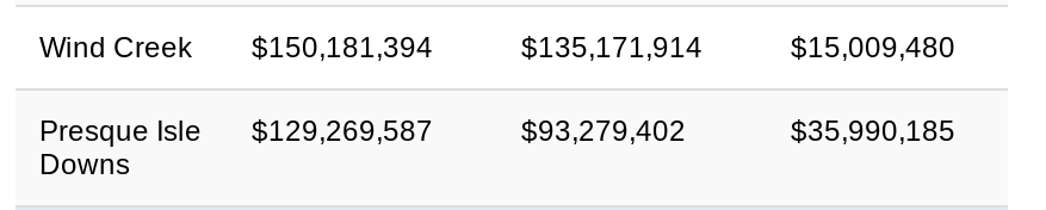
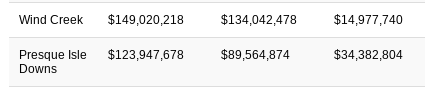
- Wind Creek $150,181,394
+ Wind Creek $149,020,218

- $135,171,914
+ $134,042,478

- $15,009,480
+ $14,977,740

- Presque Isle $129,269,587
+ Presque Isle $123,947,678

- $93,279,402
+ $89,564,874

- $35,990,185
+ $34,382,804
